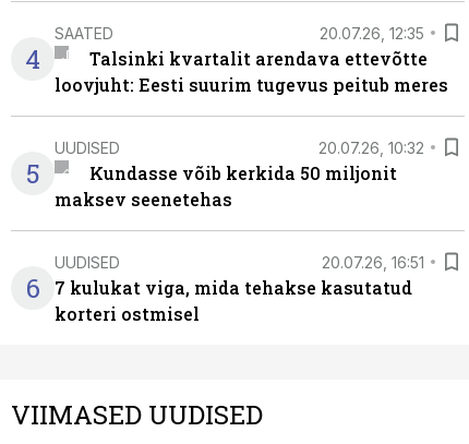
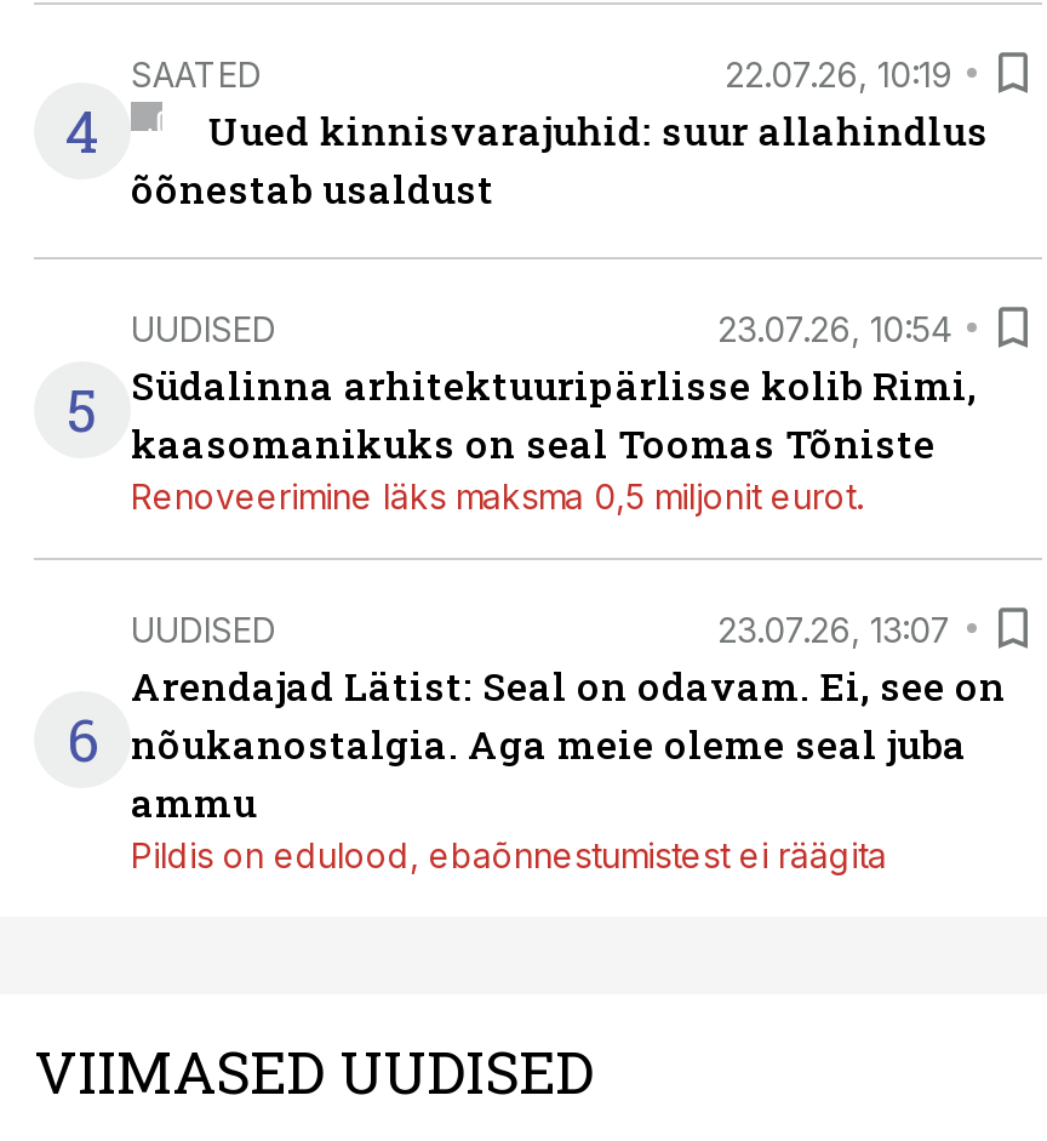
- 20.07.26, 12:35
- Talsinki kvartalit arendava ettevõtte
- loovjuht: Eesti suurim tugevus peitub meres
+ 22.07.26, 10:19
+ Uued kinnisvarajuhid: suur allahindlus
+ õõnestab usaldust

- 20.07.26, 10:32
- Kundasse võib kerkida 50 miljonit
- maksev seenetehas
+ 23.07.26, 10:54
+ Südalinna arhitektuuripärlisse kolib Rimi,
+ kaasomanikuks on seal Toomas Tõniste
+ Renoveerimine läks maksma 0,5 miljonit eurot.

- 20.07.26, 16:51
- 7 kulukat viga, mida tehakse kasutatud
- korteri ostmisel
+ 23.07.26, 13:07
+ Arendajad Lätist: Seal on odavam. Ei, see on
+ nõukanostalgia. Aga meie oleme seal juba
+ ammu
+ Pildis on edulood, ebaõnnestumistest ei räägita
